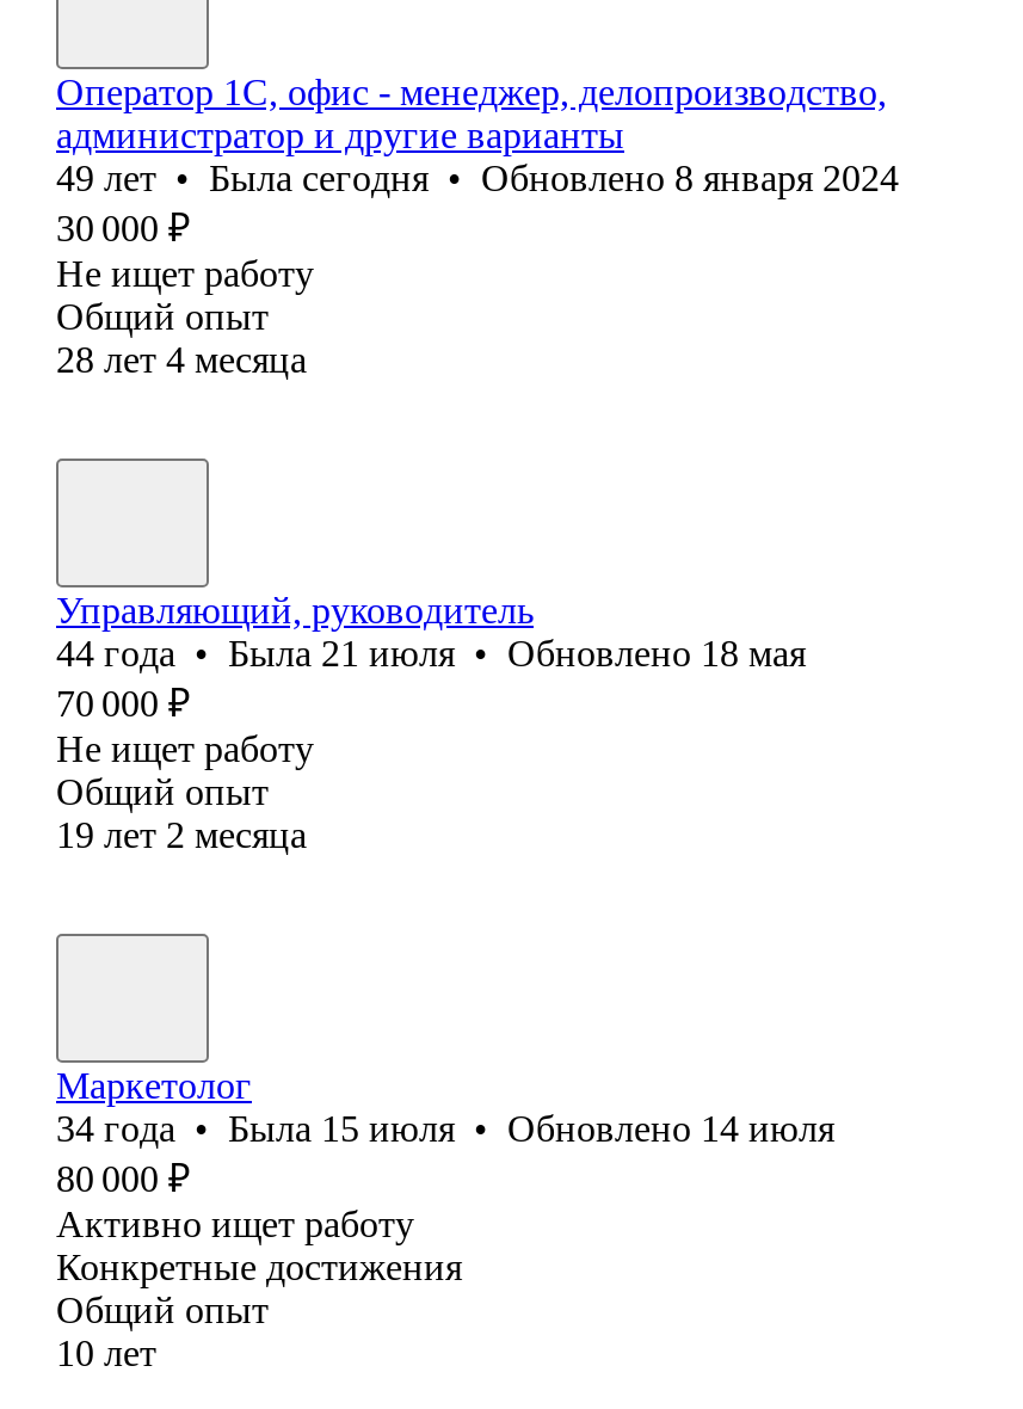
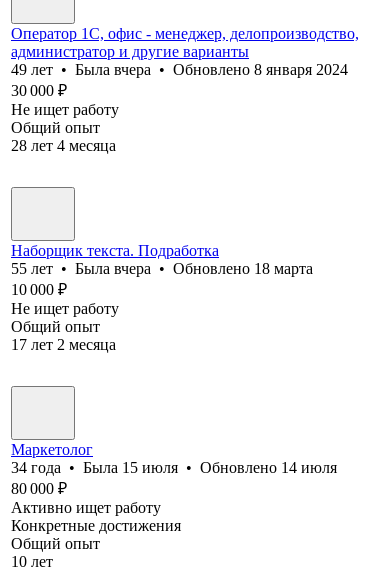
- 49 лет • Была сегодня • Обновлено 8 января 2024
+ 49 лет • Была вчера • Обновлено 8 января 2024

- Управляющий, руководитель
- 44 года • Была 21 июля • Обновлено 18 мая
- 70 000 ₽
+ Наборщик текста. Подработка
+ 55 лет • Была вчера • Обновлено 18 марта
+ 10 000 ₽

- 19 лет 2 месяца
+ 17 лет 2 месяца
